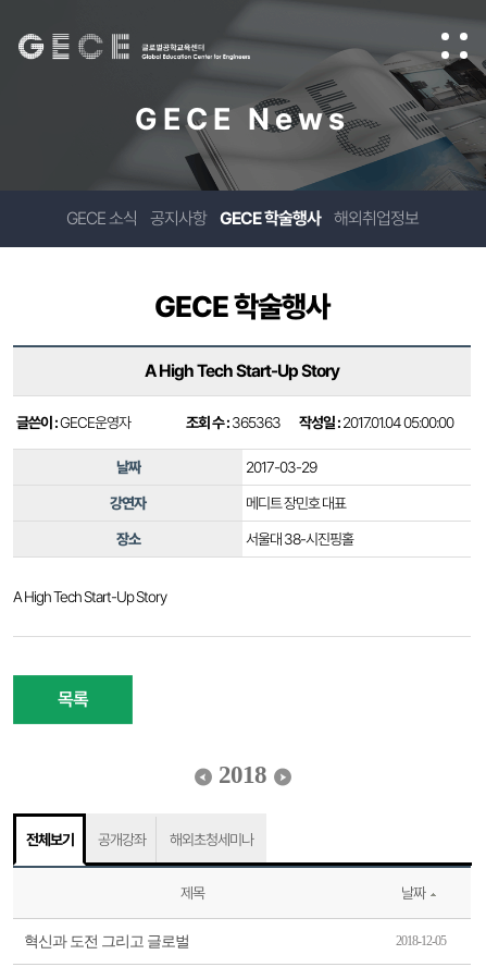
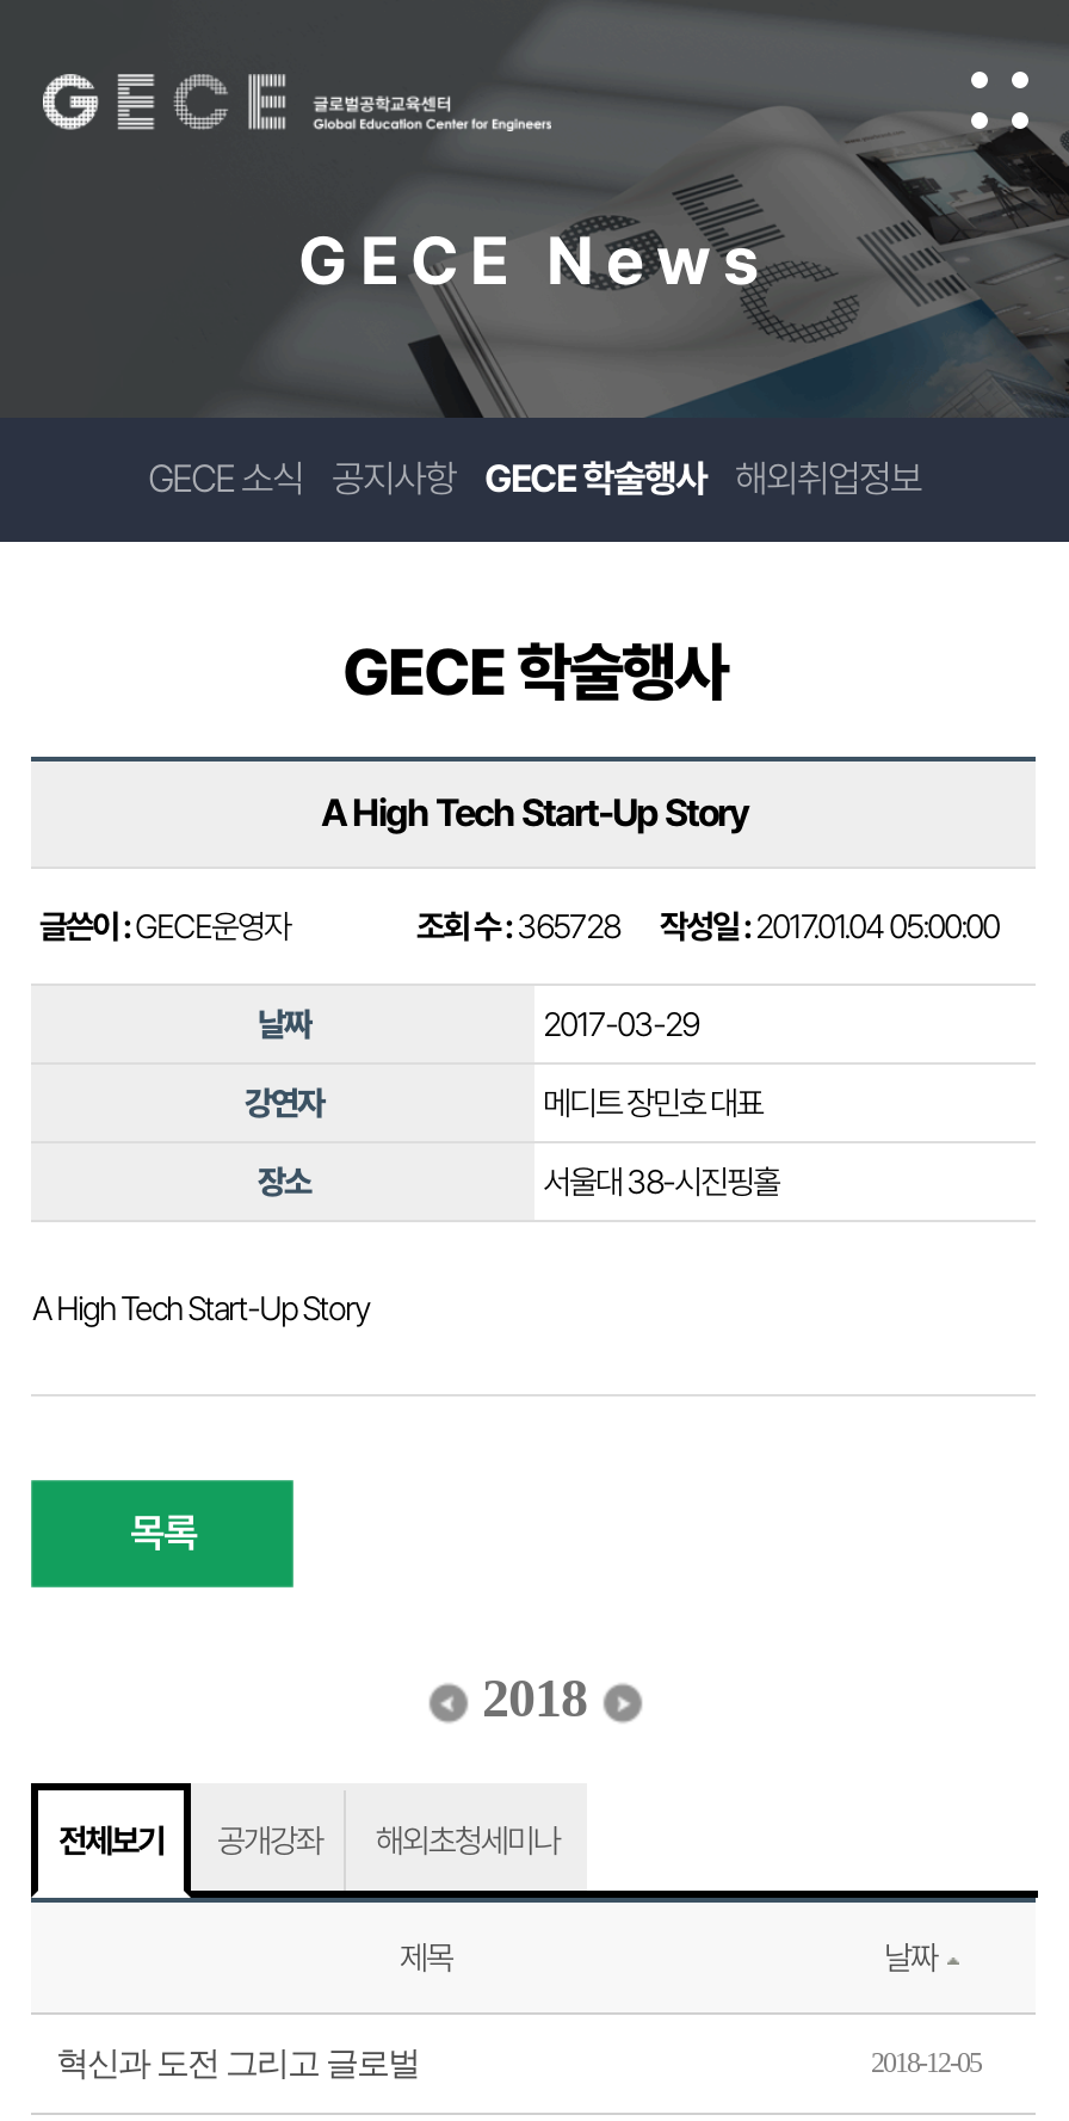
- 조회 수 : 365363 작성일 : 2017.01.04 05:00:00
+ 조회 수 : 365728 작성일 : 2017.01.04 05:00:00
